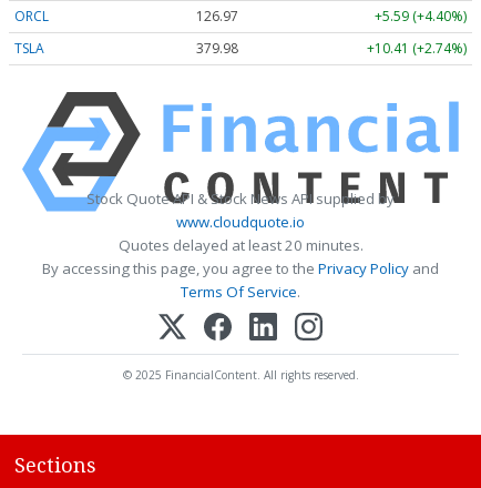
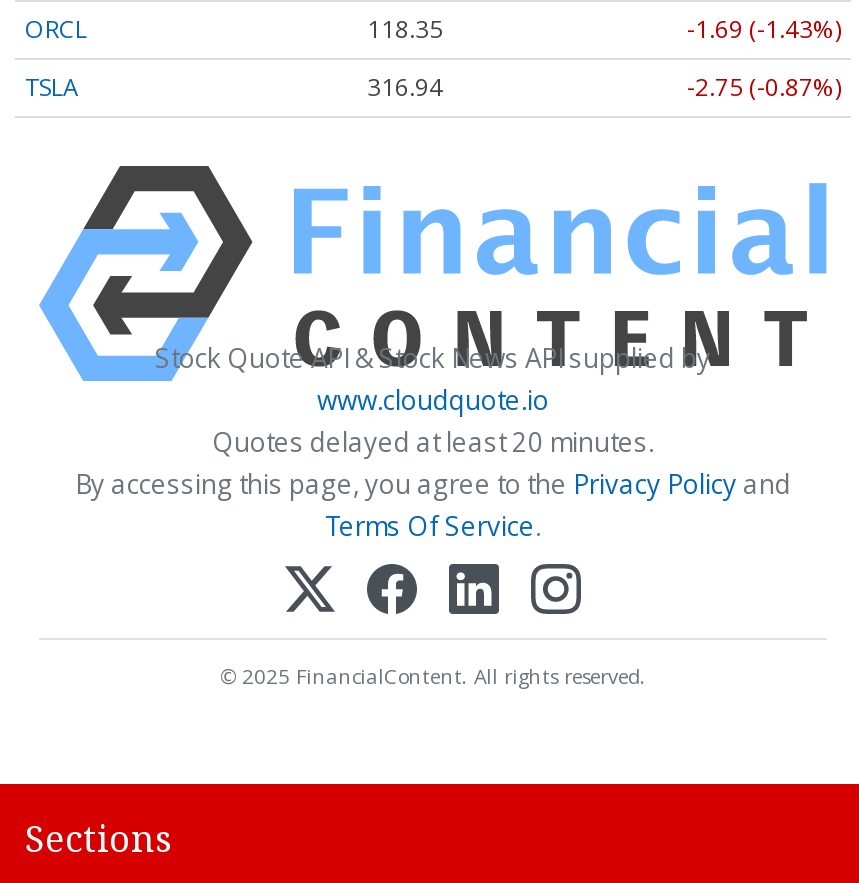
- 126.97
+ 118.35

- +5.59 (+4.40%)
+ -1.69 (-1.43%)

- 379.98
+ 316.94

- +10.41 (+2.74%)
+ -2.75 (-0.87%)
